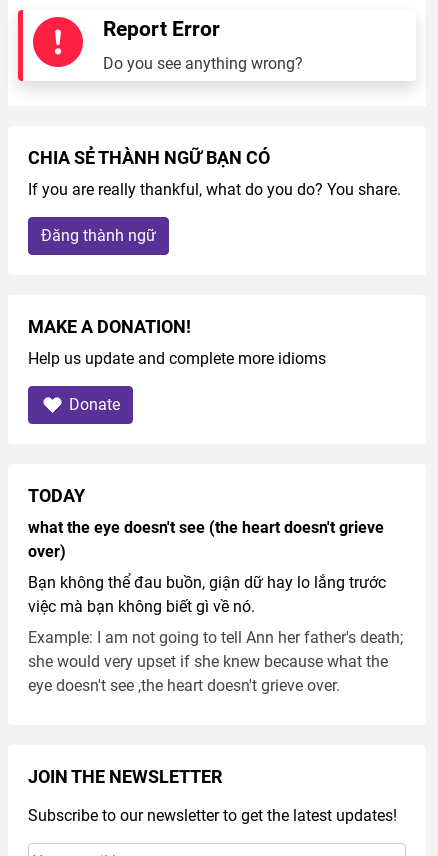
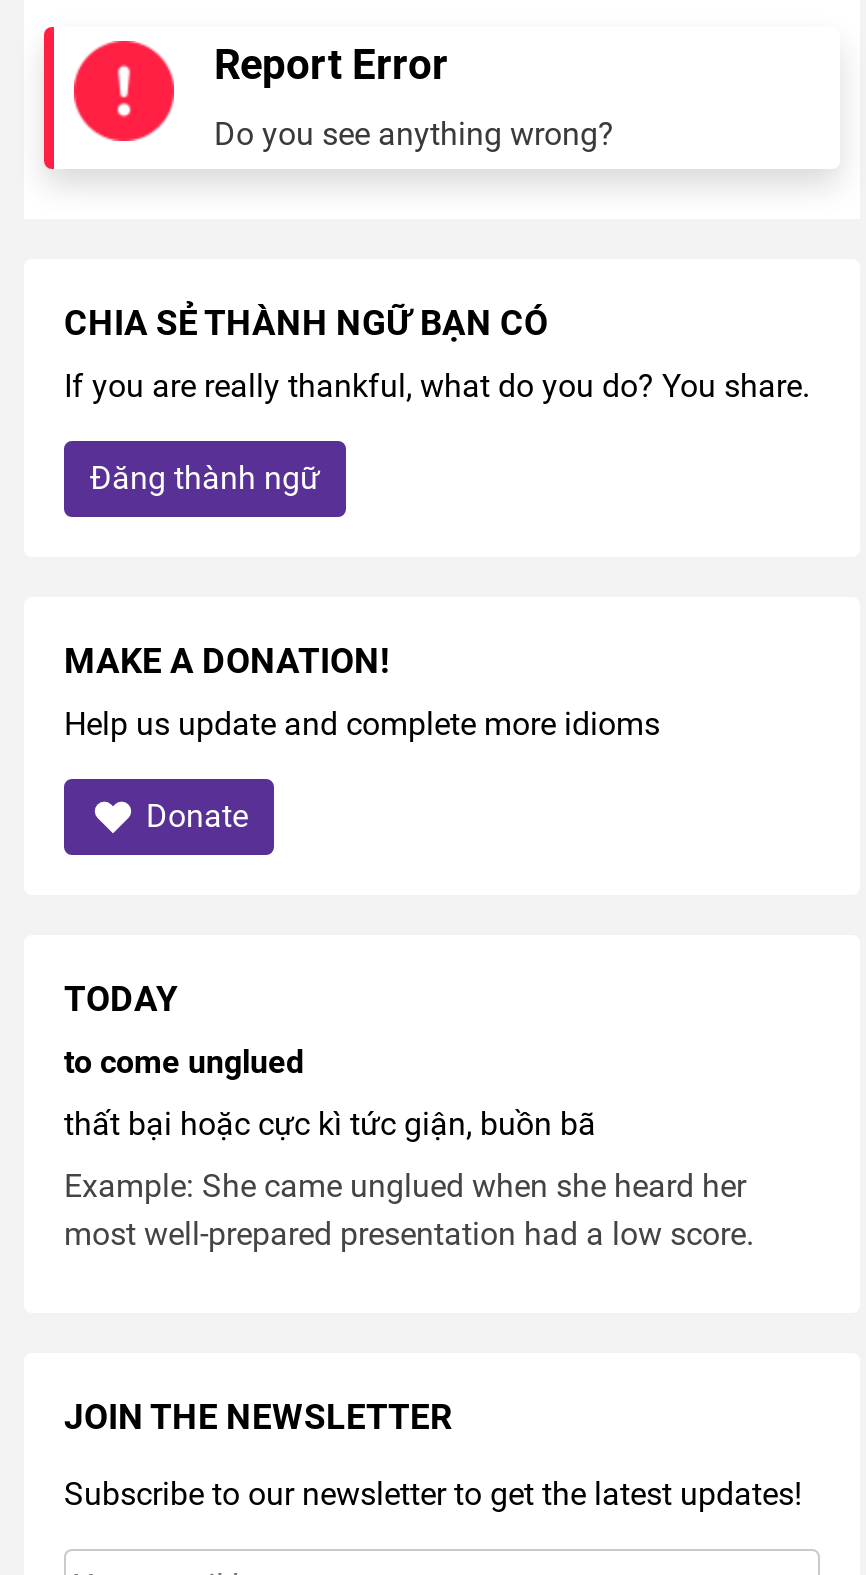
- what the eye doesn't see (the heart doesn't grieve
- over)
+ to come unglued

- Bạn không thể đau buồn, giận dữ hay lo lắng trước
- việc mà bạn không biết gì về nó.
+ thất bại hoặc cực kì tức giận, buồn bã

- Example: I am not going to tell Ann her father's death;
- she would very upset if she knew because what the
- eye doesn't see ,the heart doesn't grieve over.
+ Example: She came unglued when she heard her
+ most well-prepared presentation had a low score.
